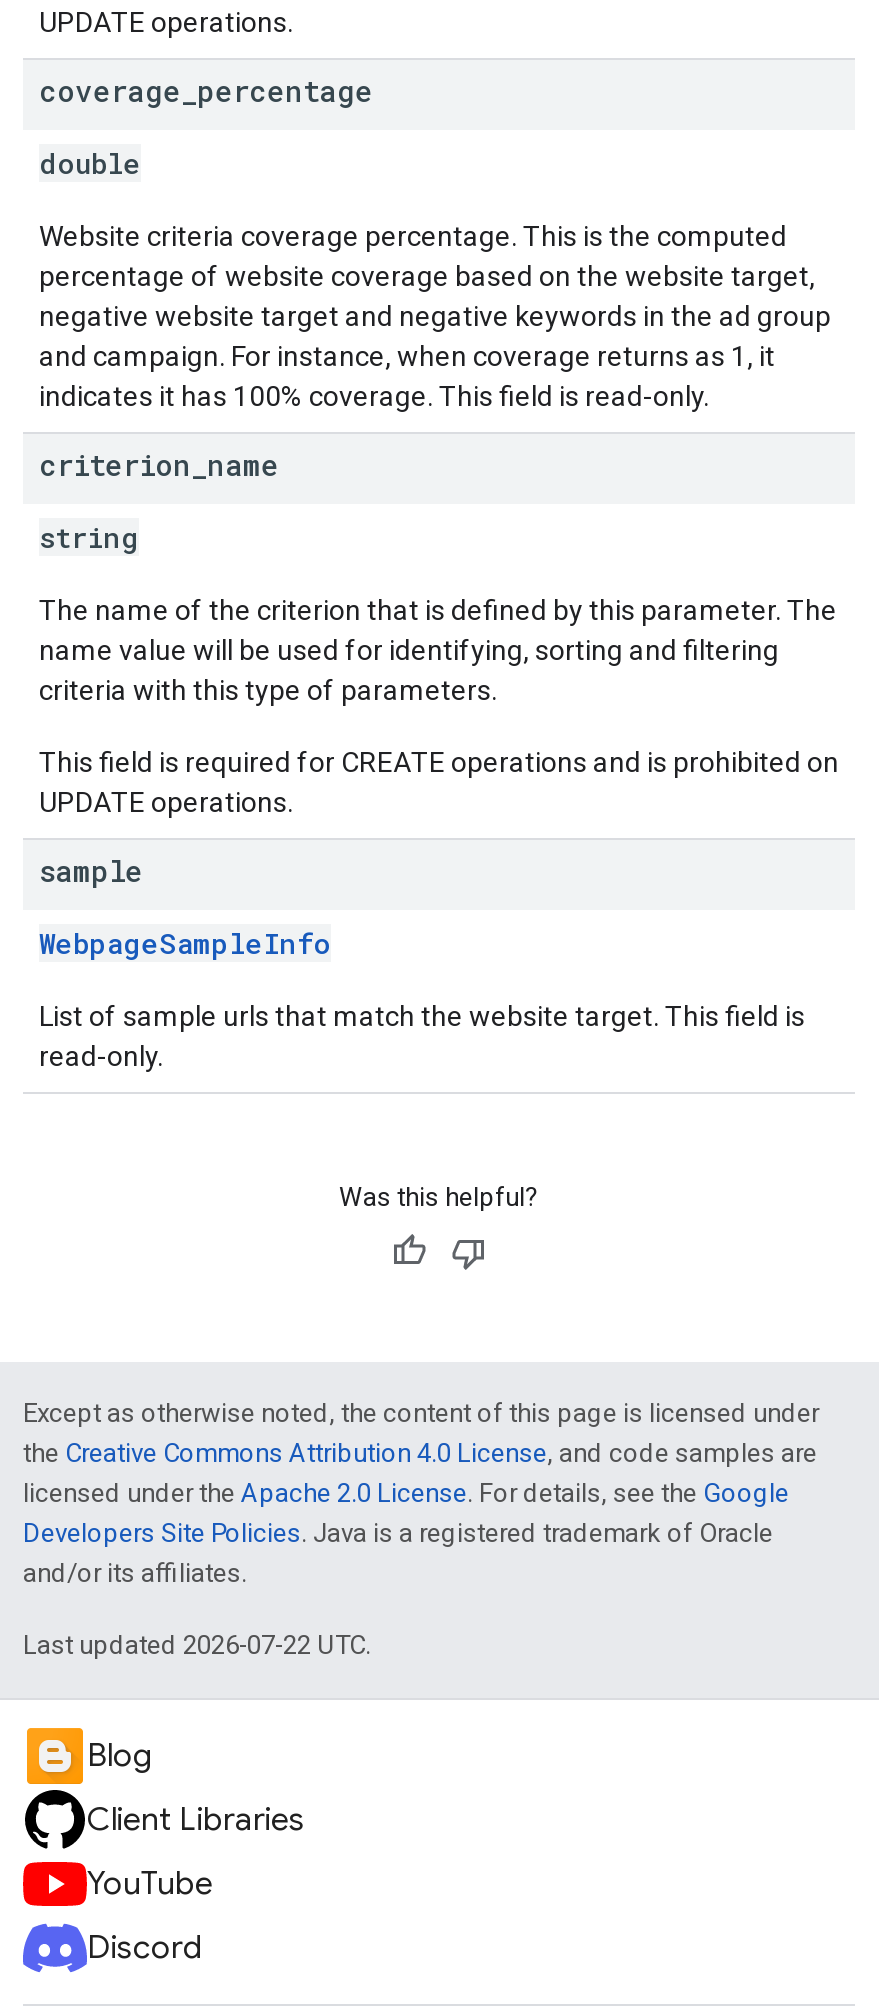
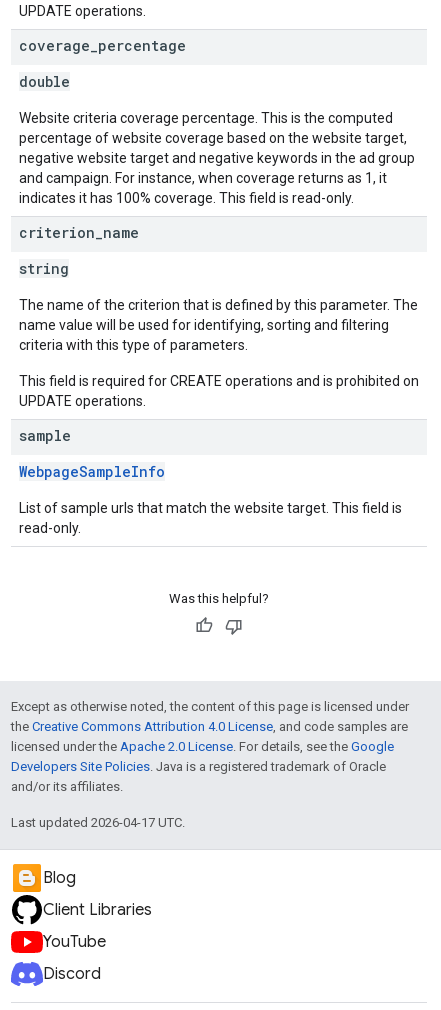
- Last updated 2026-07-22 UTC.
+ Last updated 2026-04-17 UTC.
